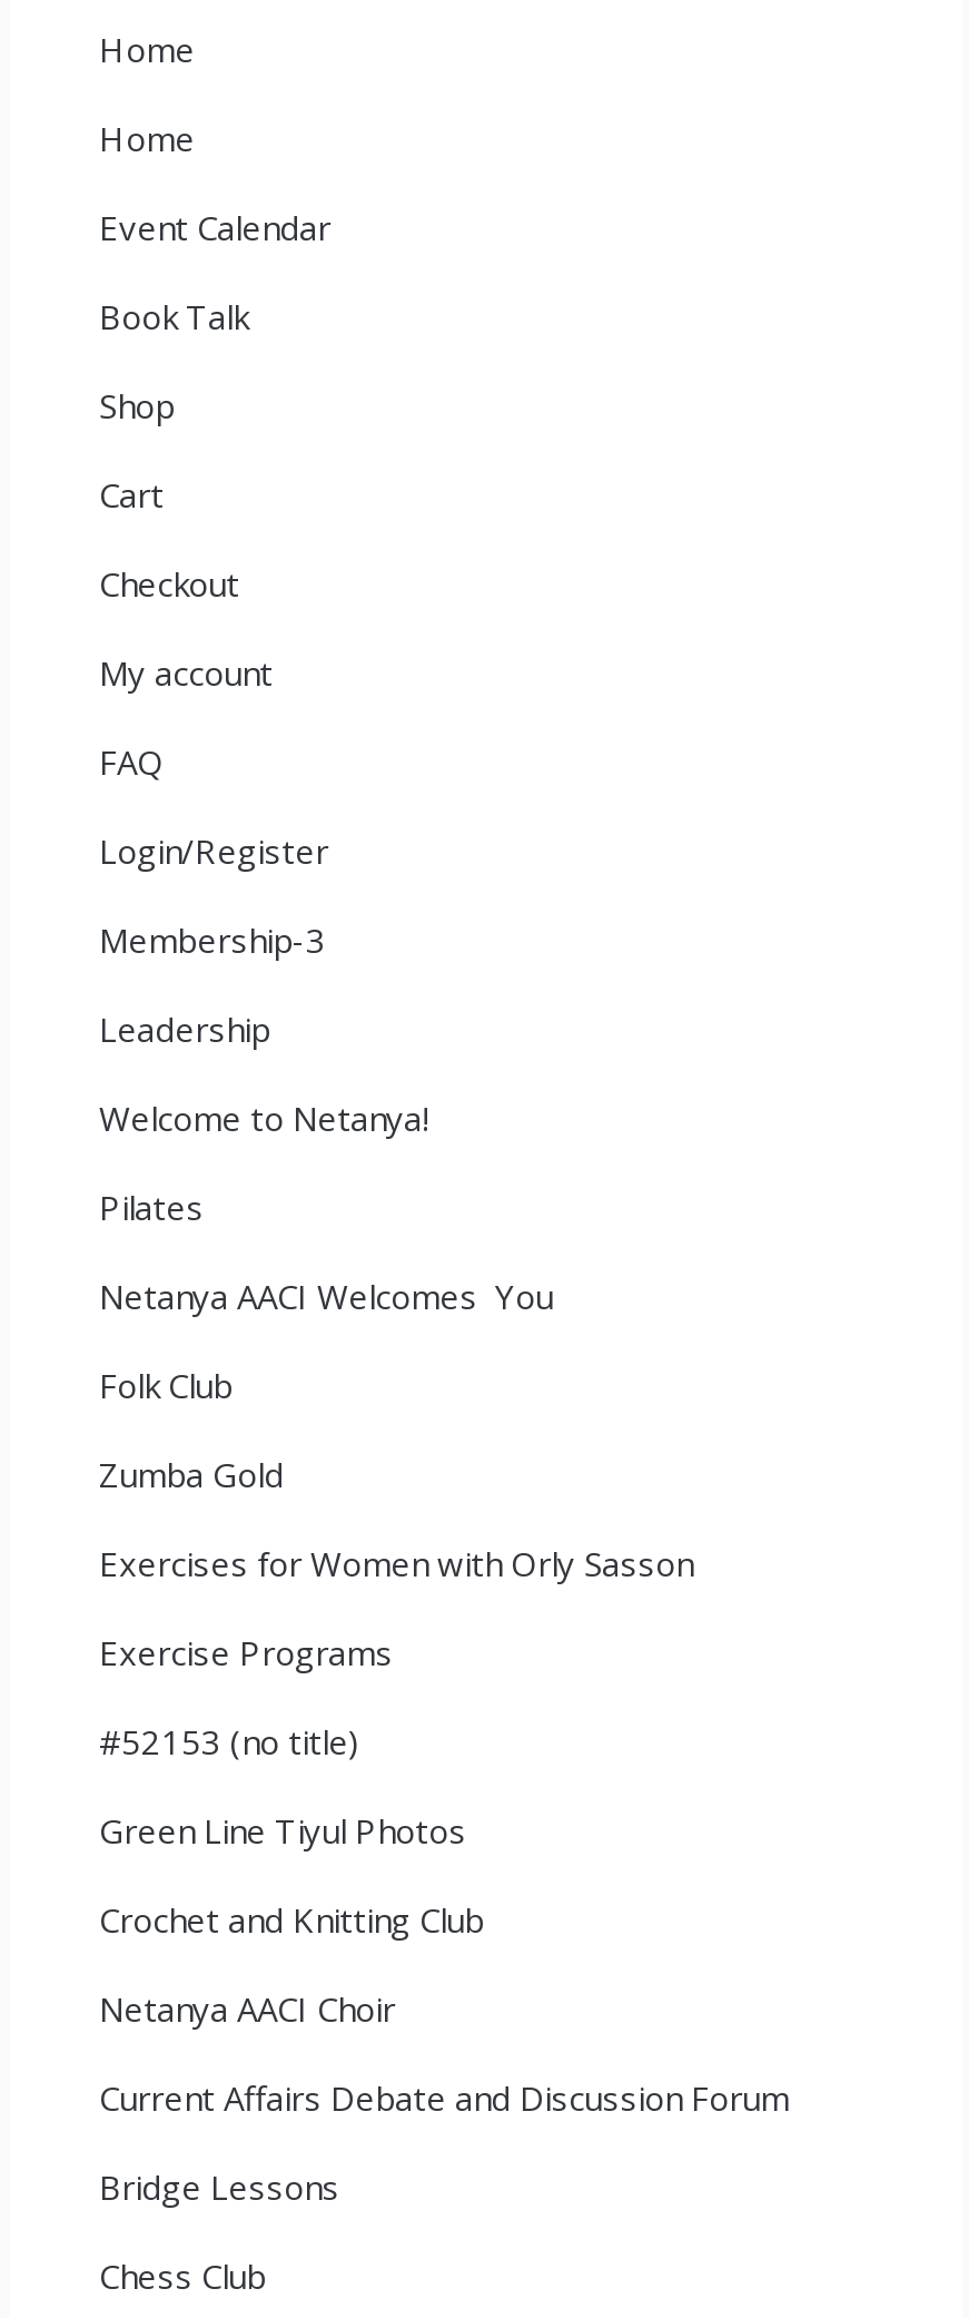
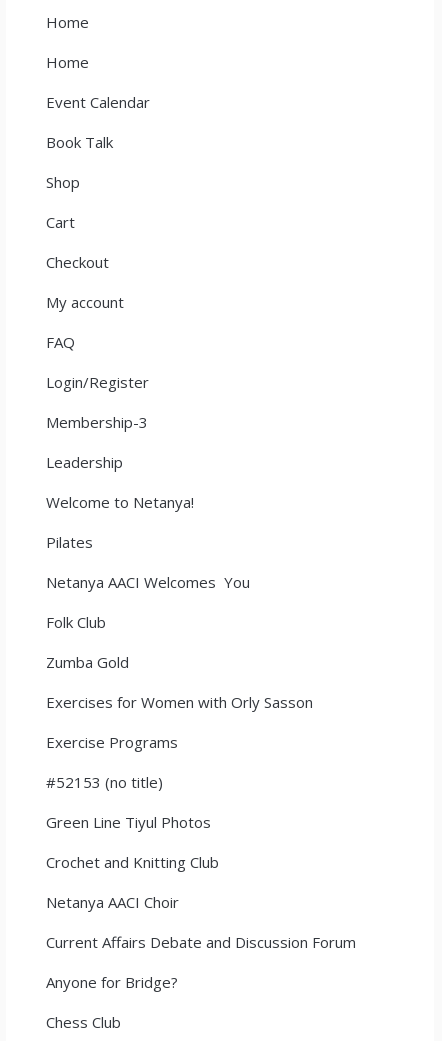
- Bridge Lessons
+ Anyone for Bridge?
